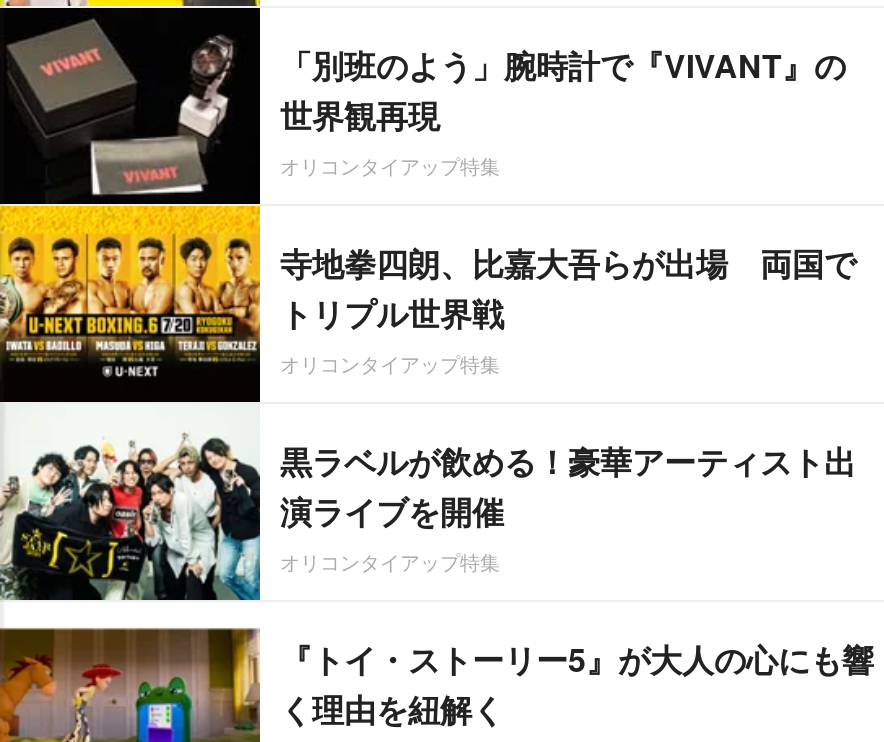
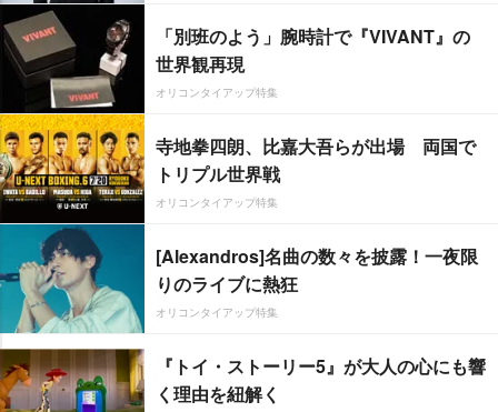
- [image]
- 黒ラベルが飲める！豪華アーティスト出
- 演ライブを開催
+ [image]
+ [Alexandros]名曲の数々を披露！一夜限
+ りのライブに熱狂
